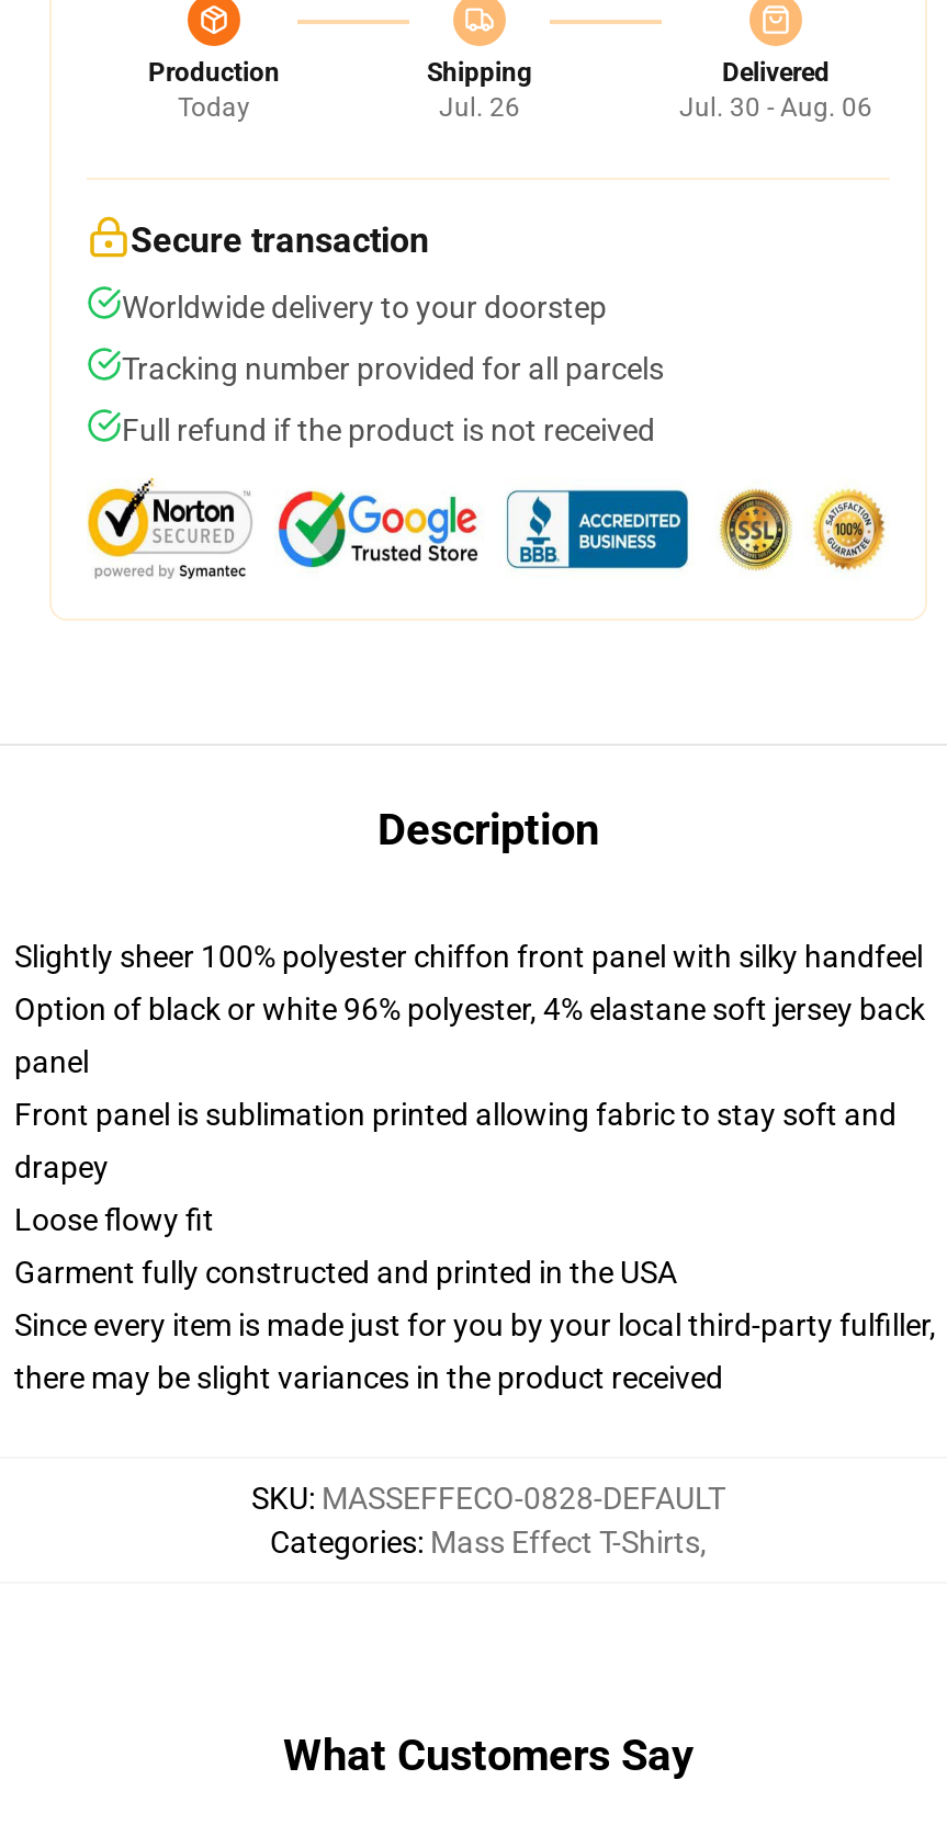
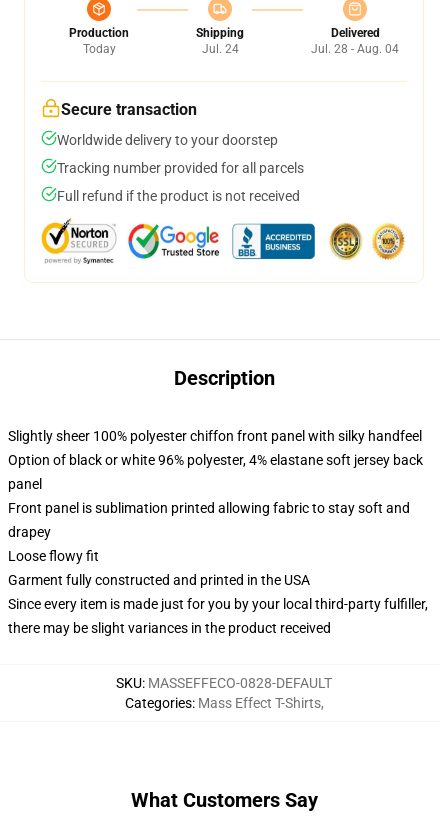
- Jul. 26
+ Jul. 24

- Jul. 30 - Aug. 06
+ Jul. 28 - Aug. 04
